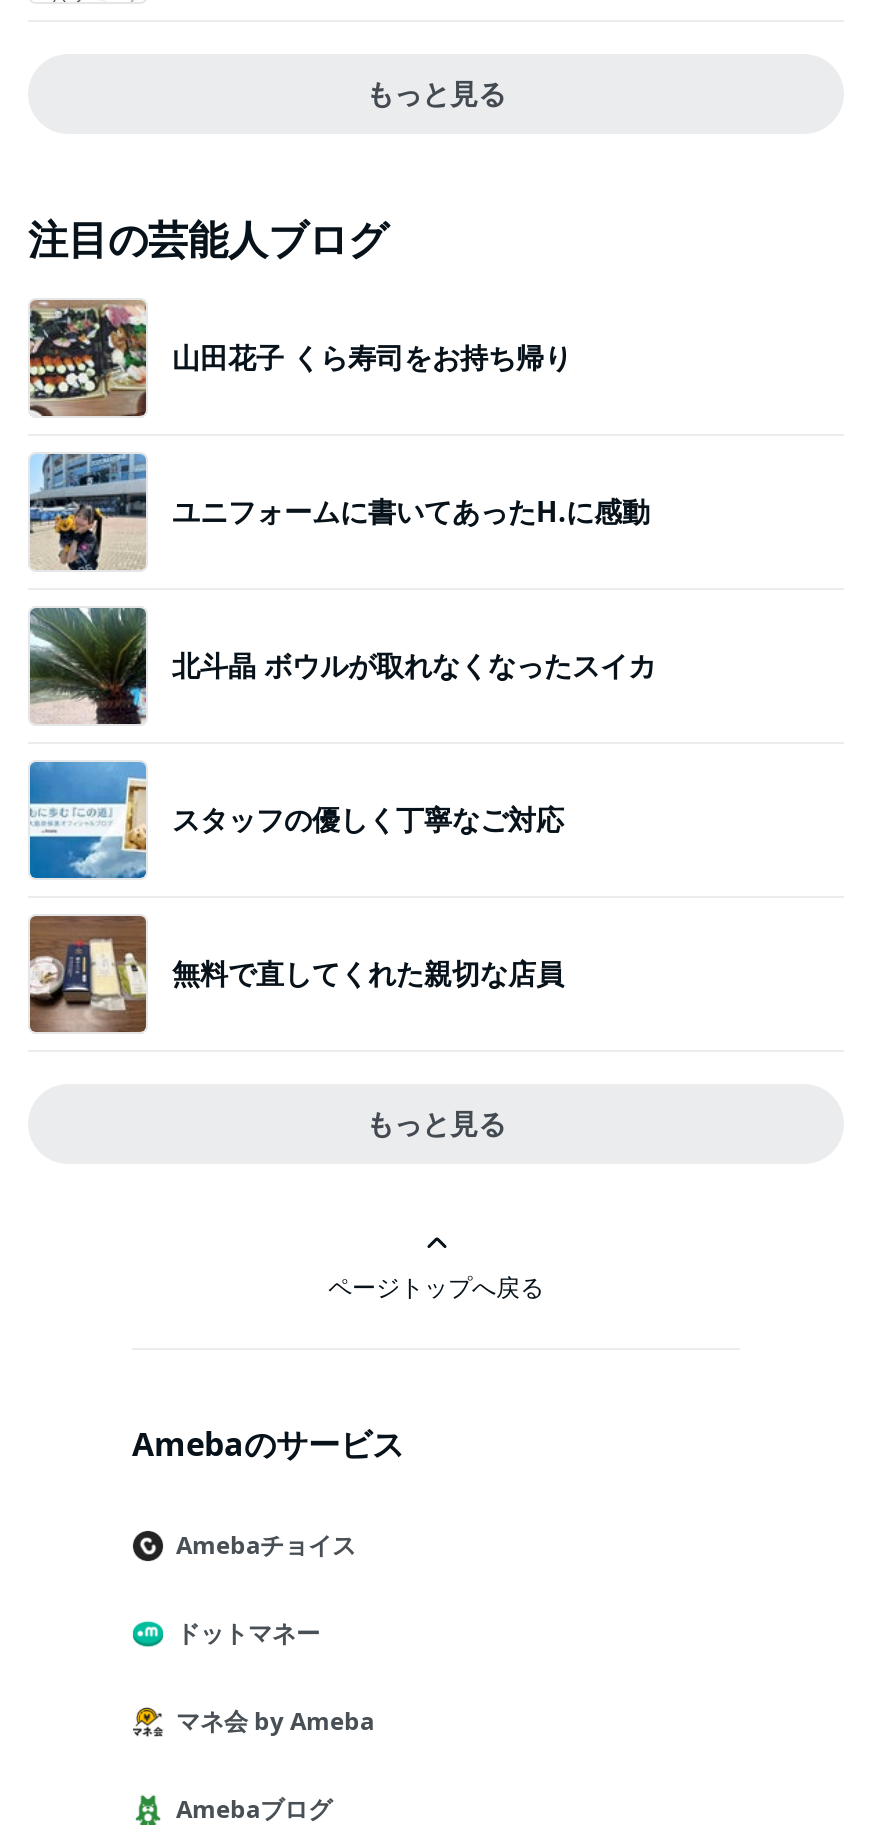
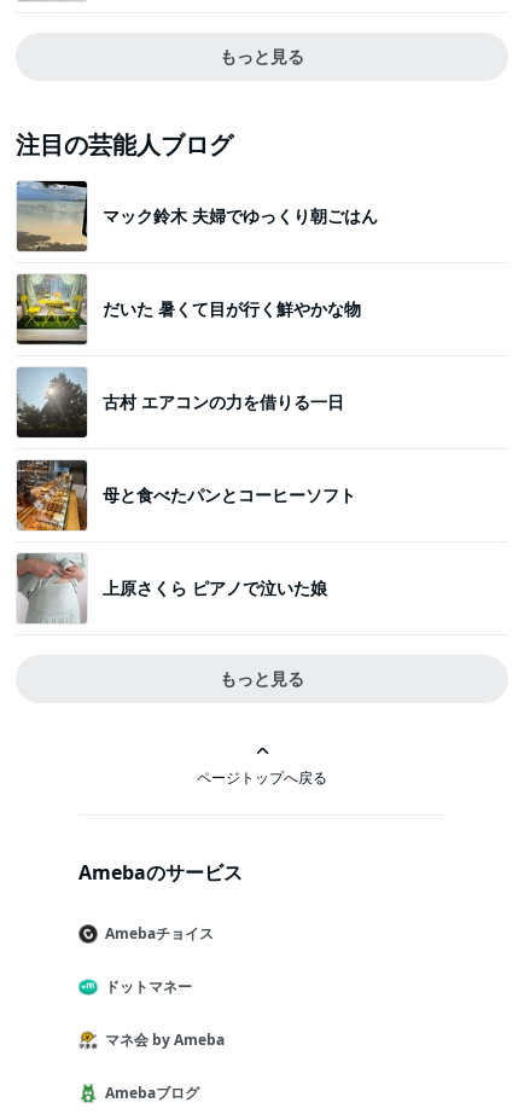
- [image]
- 山田花子 くら寿司をお持ち帰り
+ [image]
+ マック鈴木 夫婦でゆっくり朝ごはん

- [image]
- ユニフォームに書いてあったH.に感動
+ [image]
+ だいた 暑くて目が行く鮮やかな物

- [image]
- 北斗晶 ボウルが取れなくなったスイカ
+ [image]
+ 古村 エアコンの力を借りる一日

- [image]
- スタッフの優しく丁寧なご対応
+ [image]
+ 母と食べたパンとコーヒーソフト

- [image]
- 無料で直してくれた親切な店員
+ [image]
+ 上原さくら ピアノで泣いた娘
